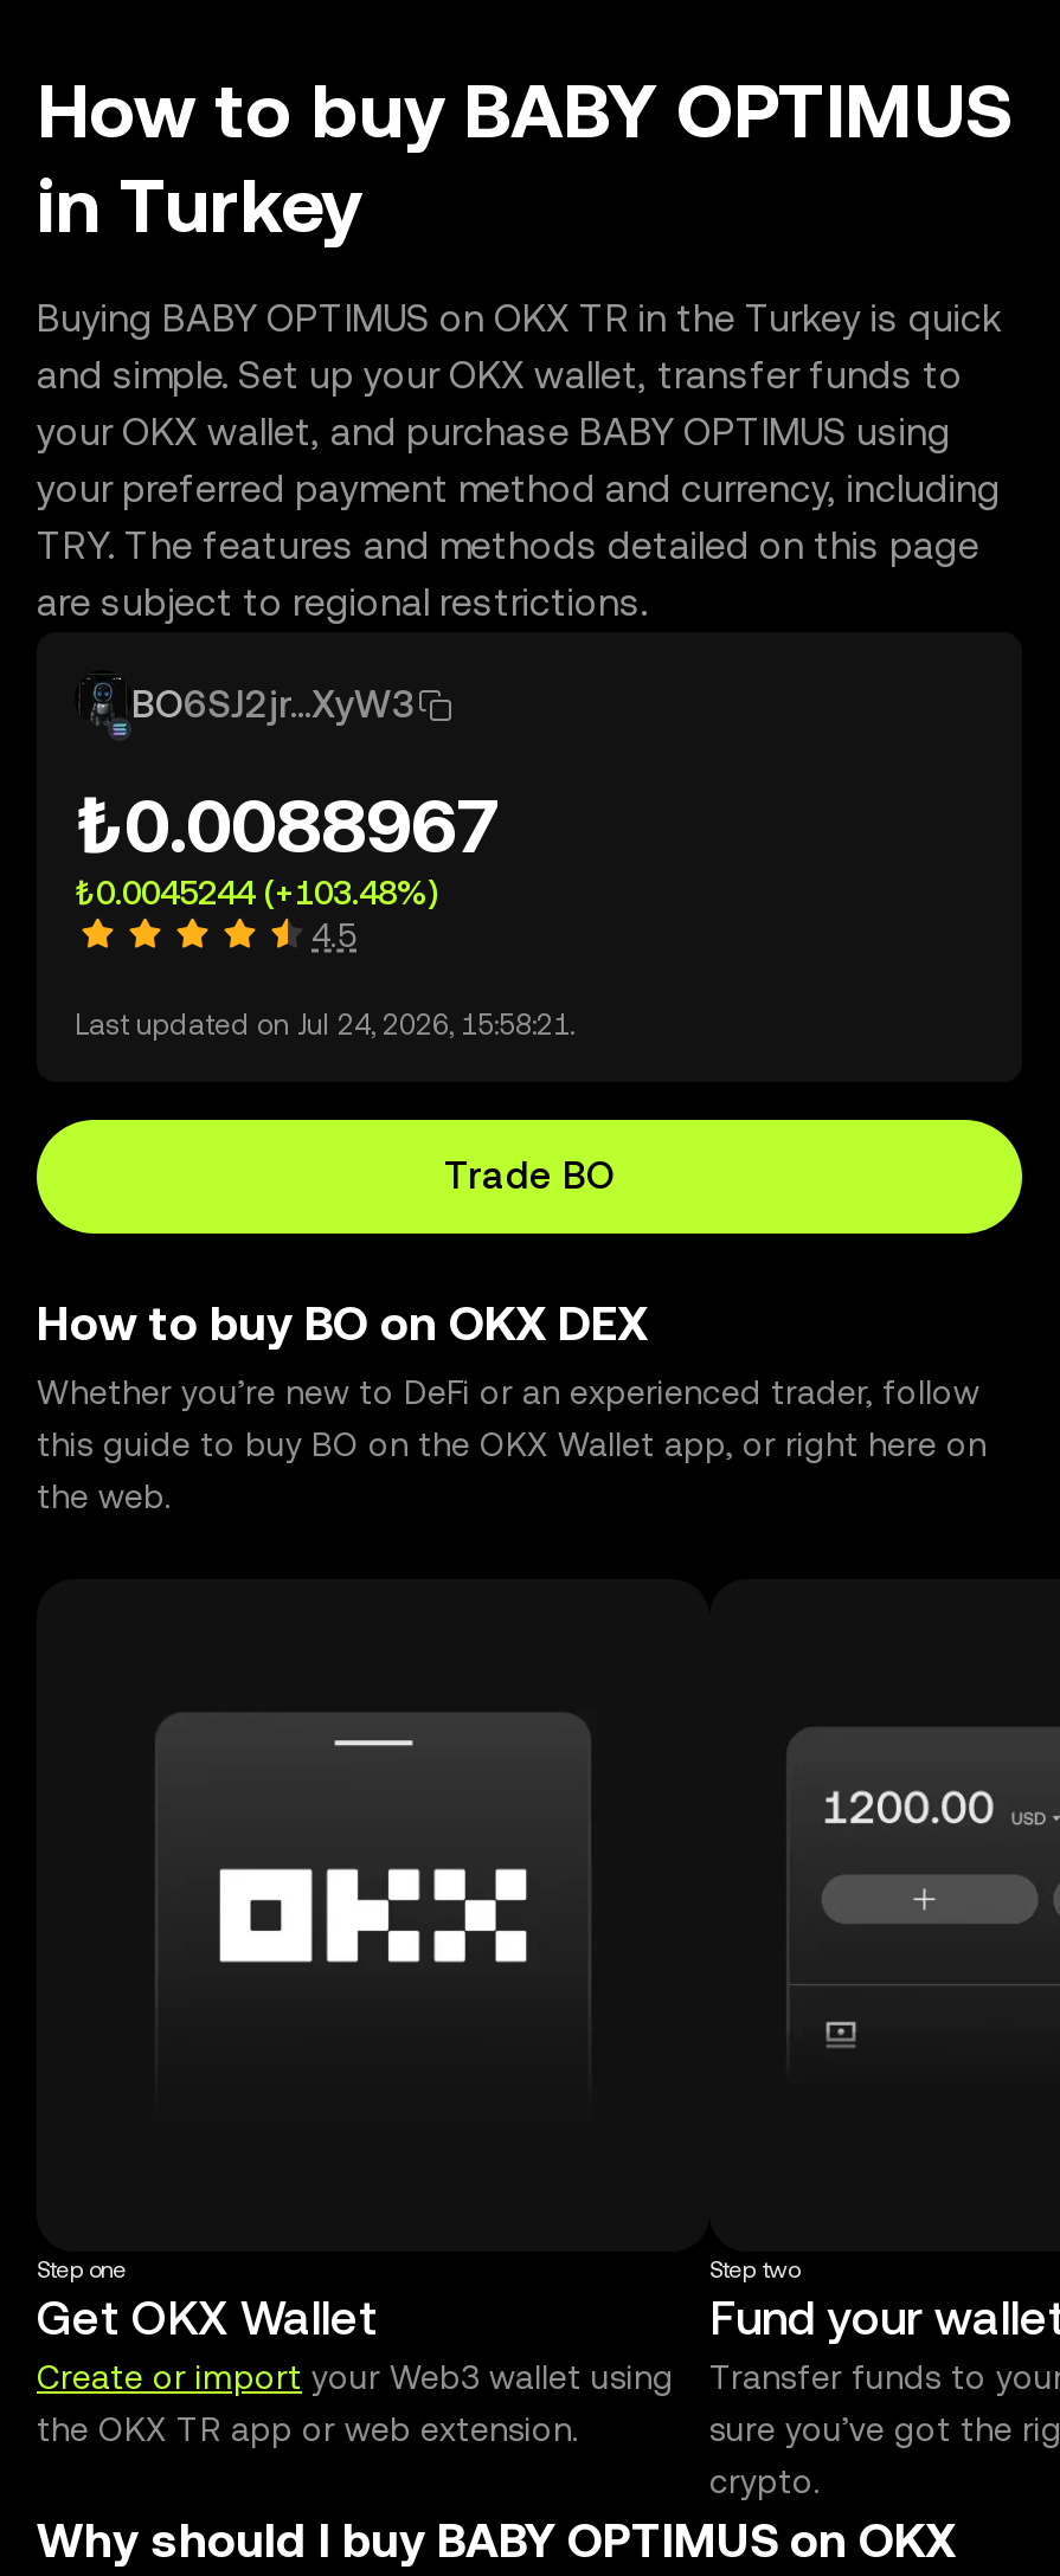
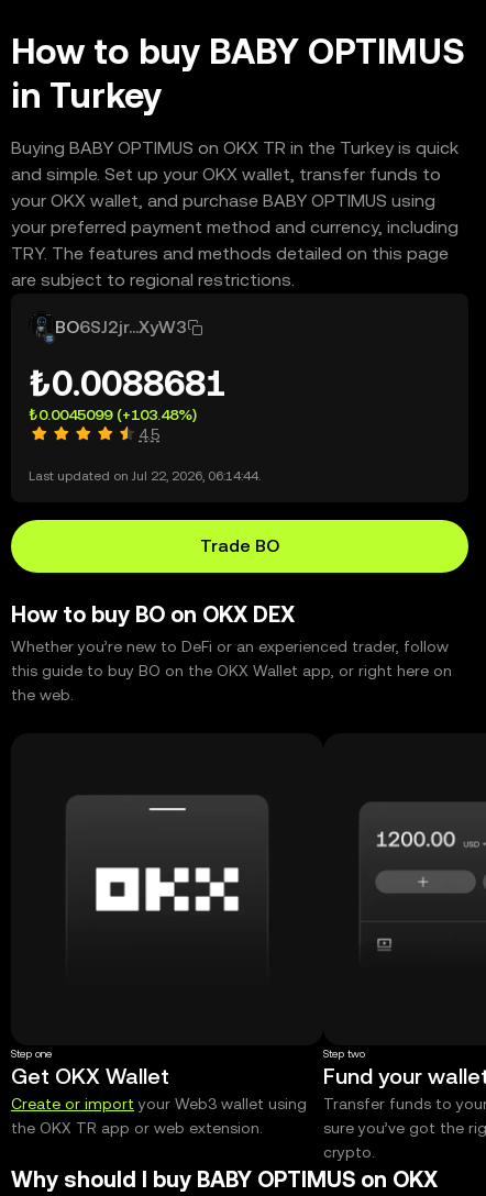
- ₺0.0088967
+ ₺0.0088681

- ₺0.0045244 (+103.48%)
+ ₺0.0045099 (+103.48%)

- Last updated on Jul 24, 2026, 15:58:21.
+ Last updated on Jul 22, 2026, 06:14:44.
